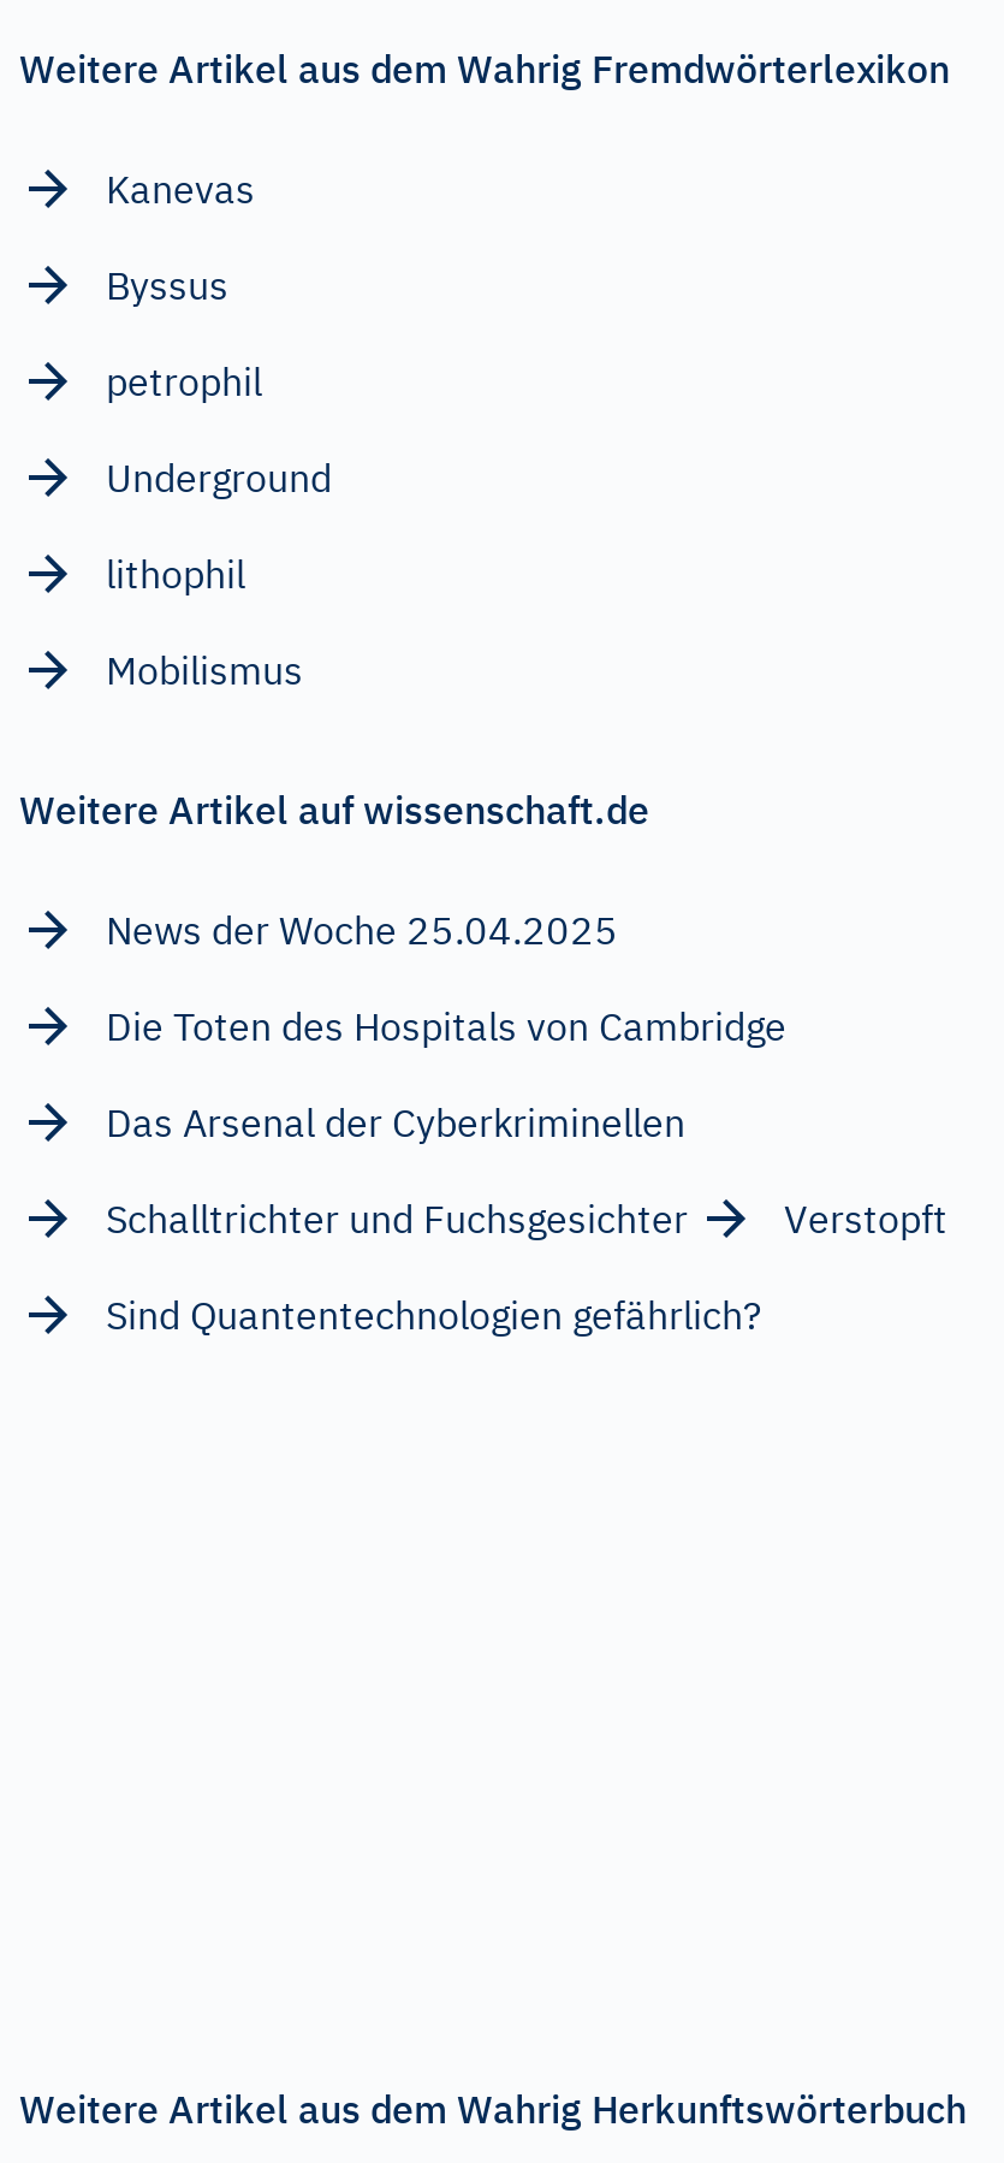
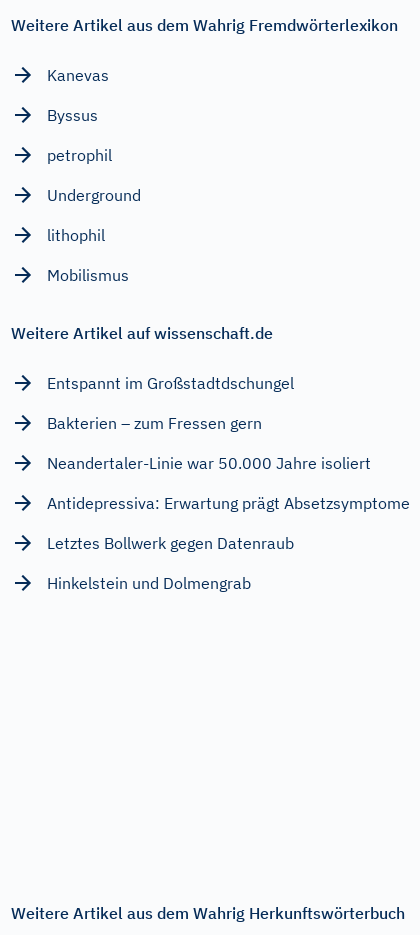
- News der Woche 25.04.2025
- Die Toten des Hospitals von Cambridge
- Das Arsenal der Cyberkriminellen
- Schalltrichter und Fuchsgesichter
- Verstopft
- Sind Quantentechnologien gefährlich?
+ Entspannt im Großstadtdschungel
+ Bakterien – zum Fressen gern
+ Neandertaler-Linie war 50.000 Jahre isoliert
+ Antidepressiva: Erwartung prägt Absetzsymptome
+ Letztes Bollwerk gegen Datenraub
+ Hinkelstein und Dolmengrab
